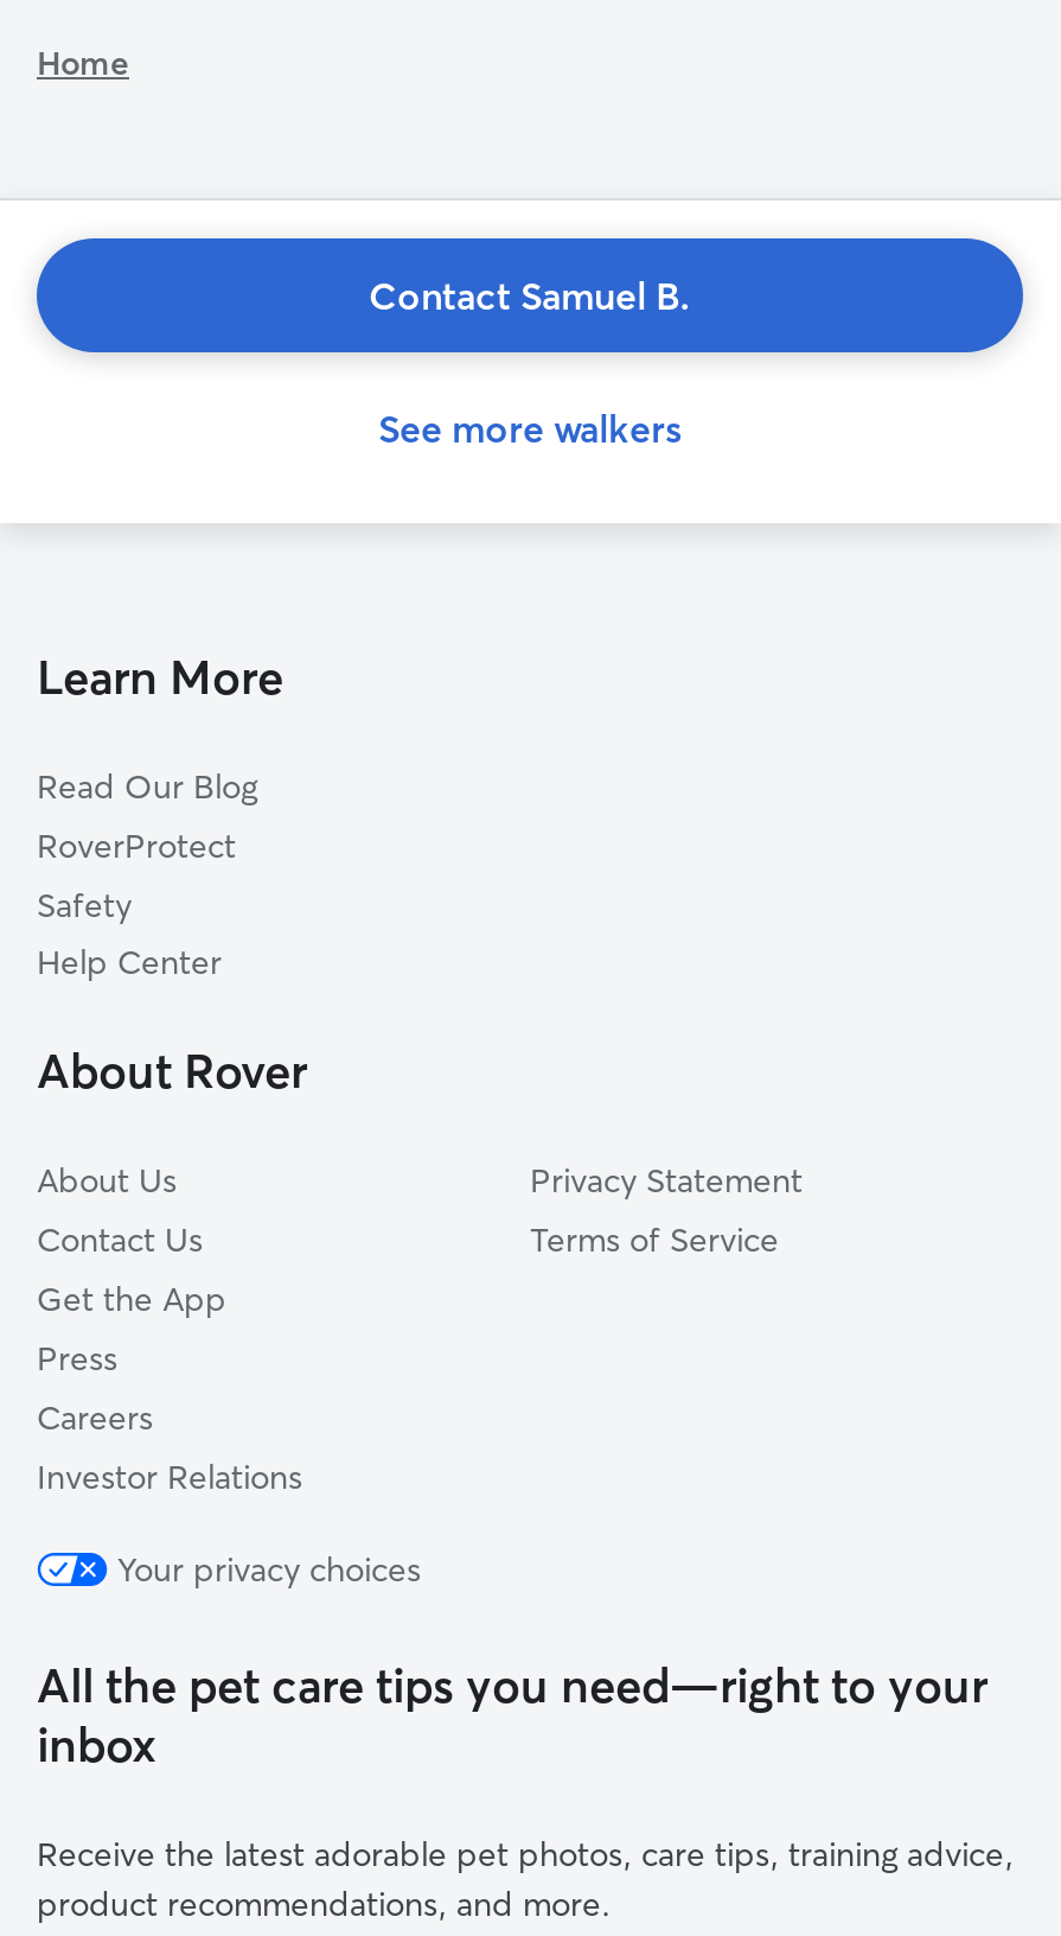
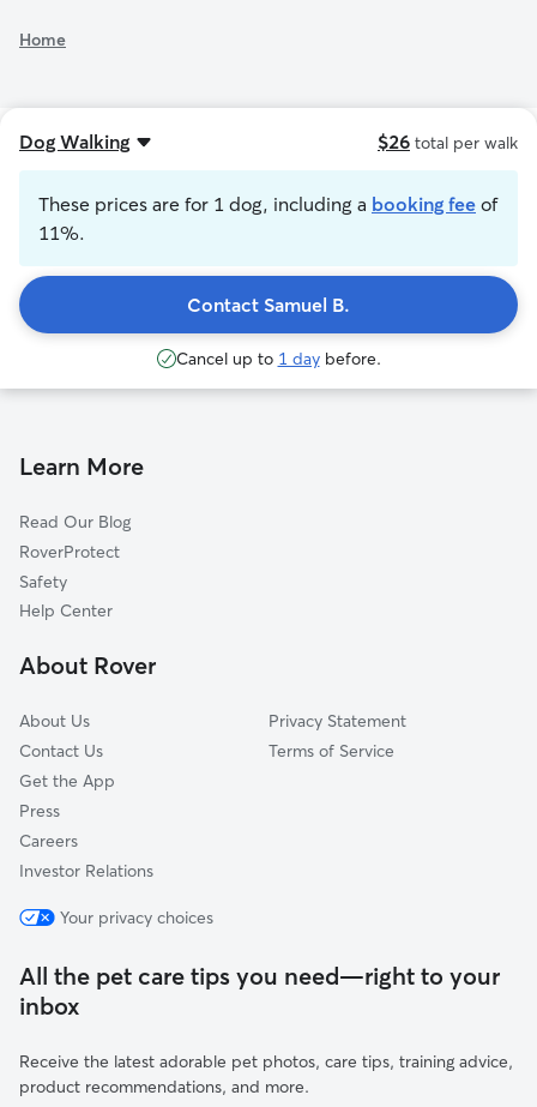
moved down: Contact Samuel B.

+ Cancel up to 1 day before.

- See more walkers
+ Dog Walking
+ $26 total per walk
+ These prices are for 1 dog, including a booking fee of
+ 11%.
